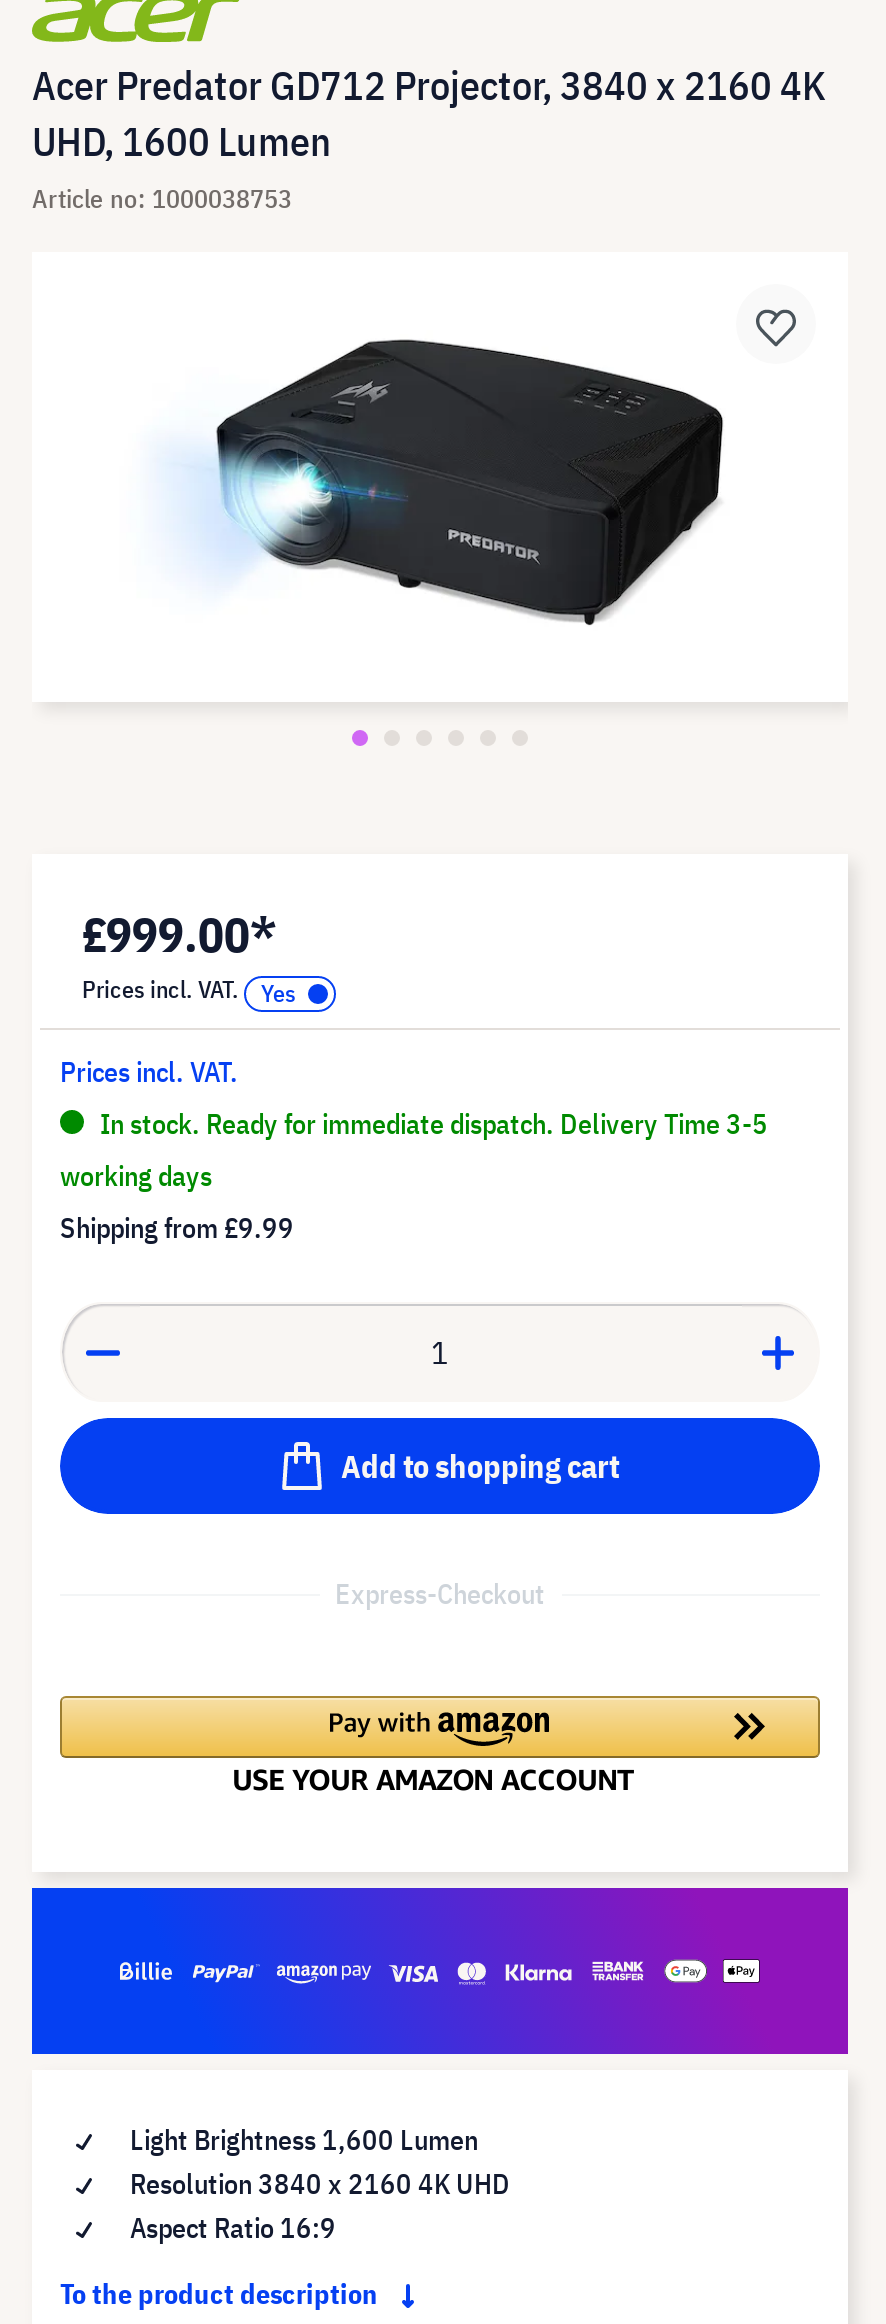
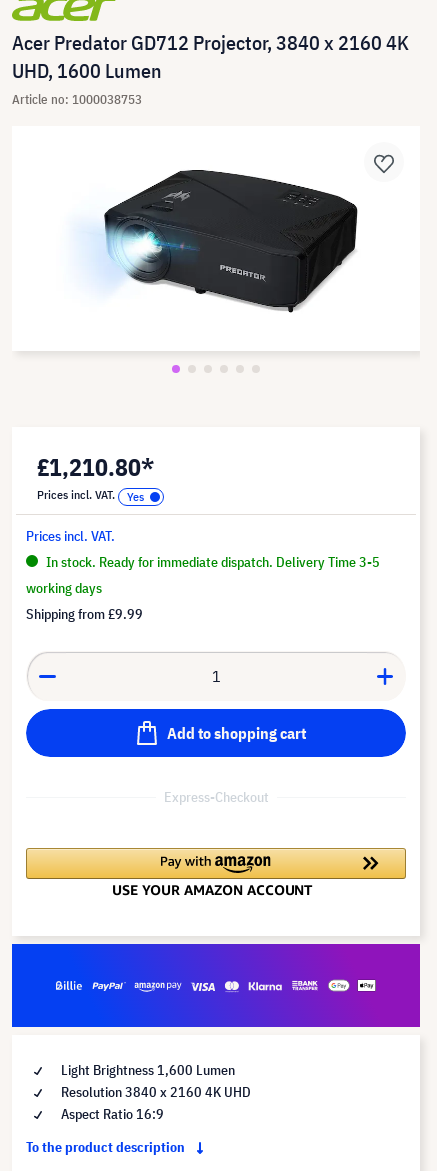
- £999.00*
+ £1,210.80*
